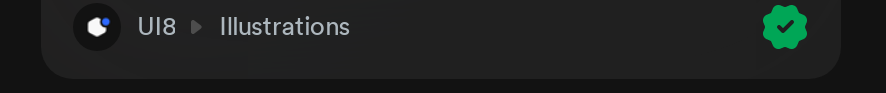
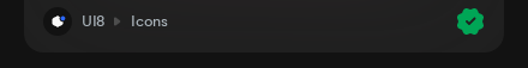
- Illustrations
+ Icons
